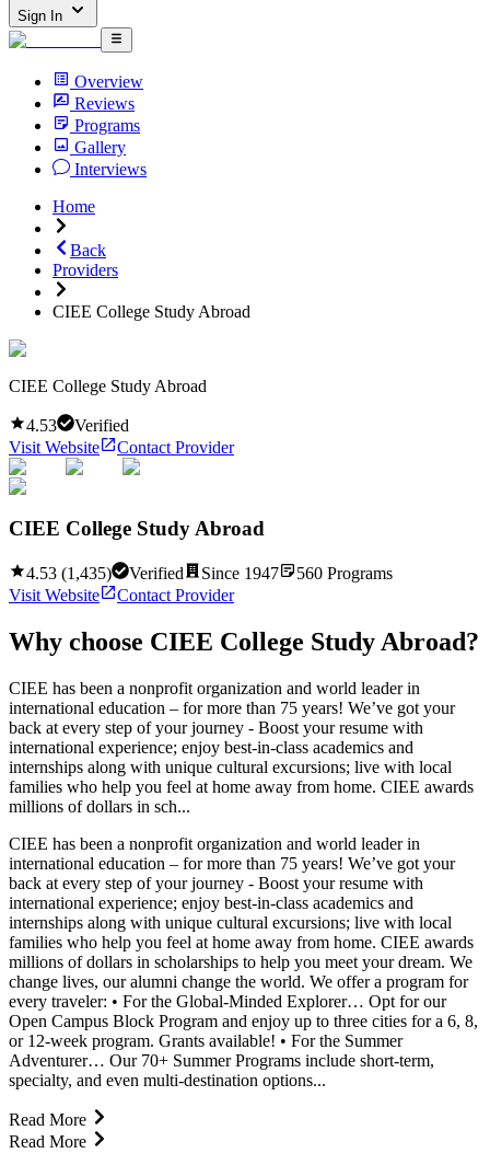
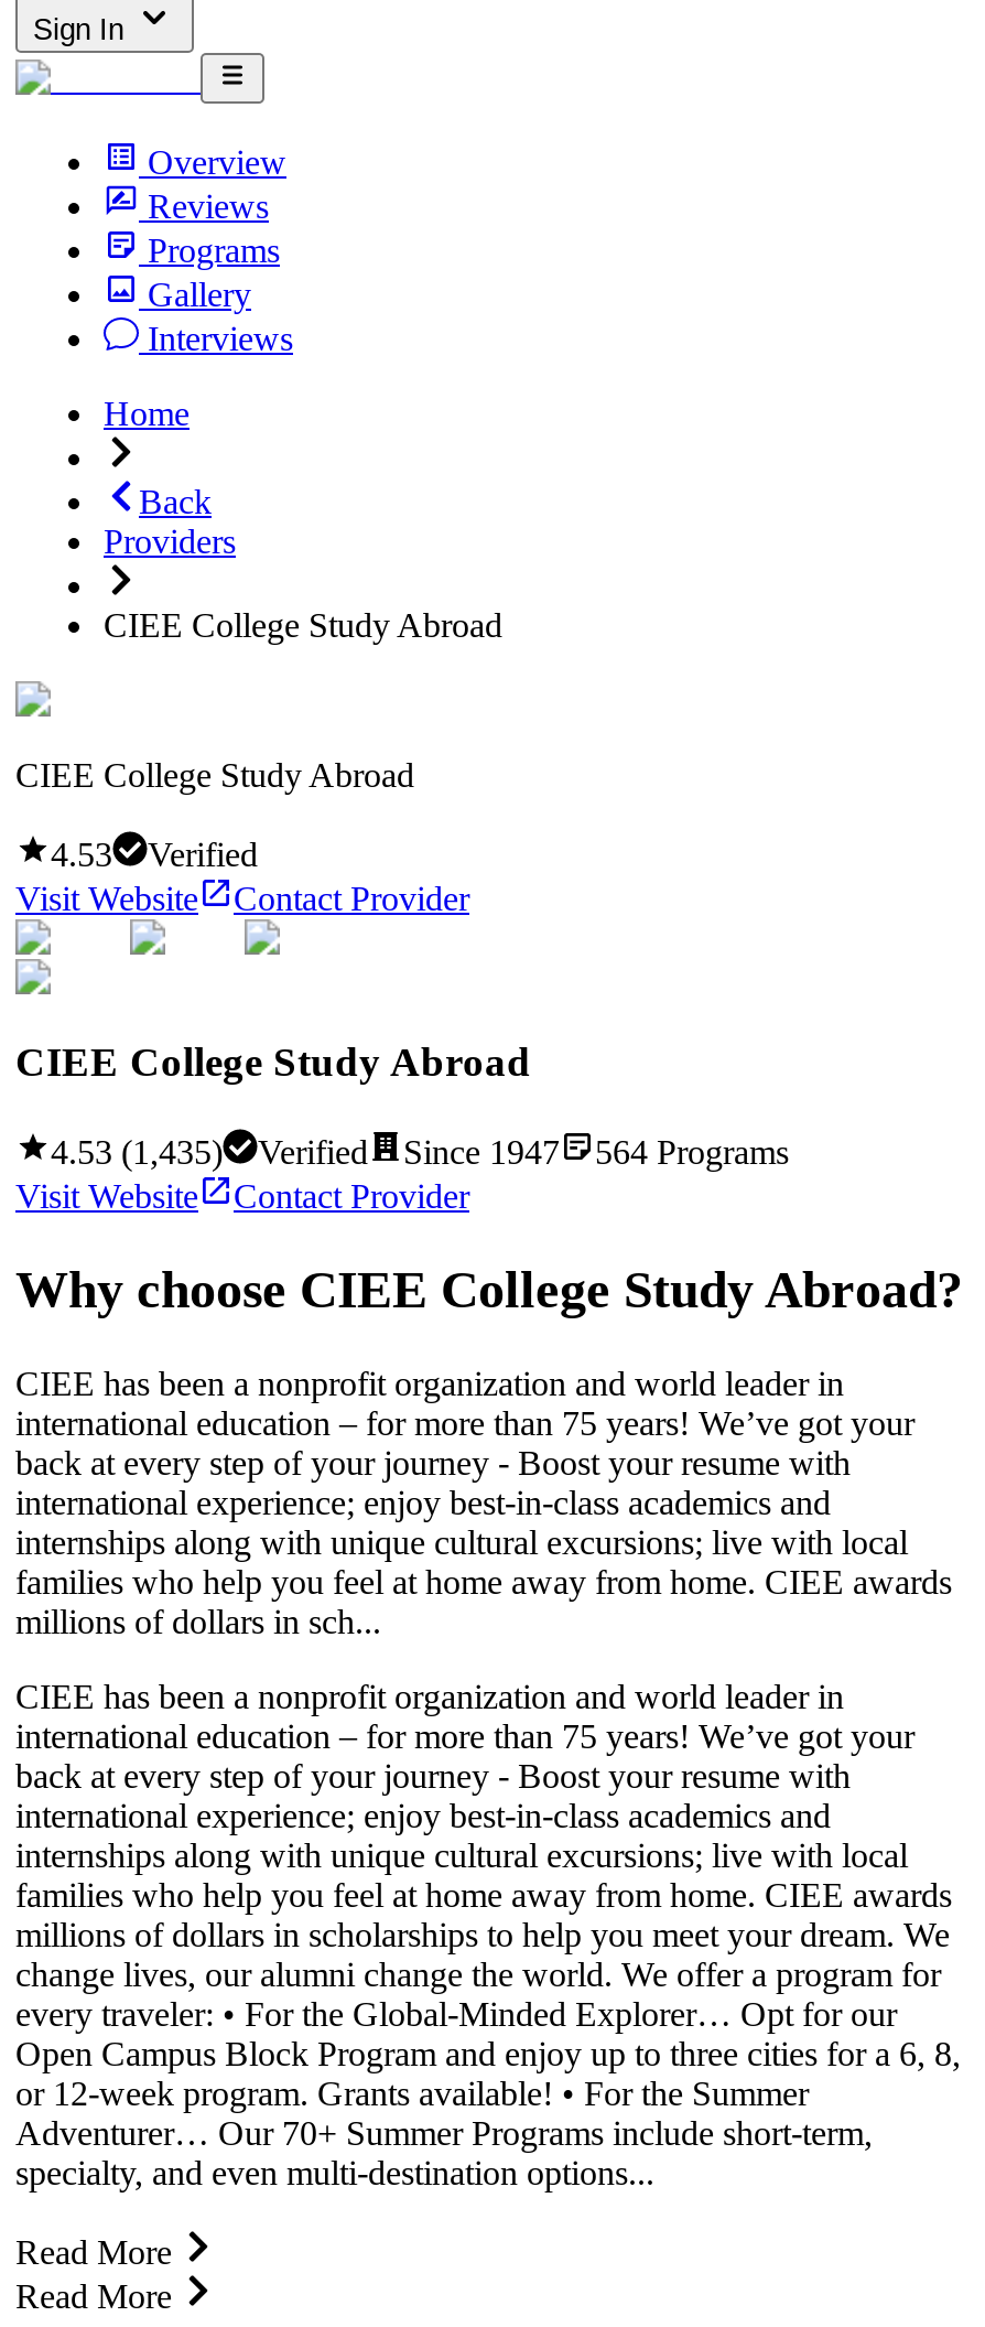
- 4.53 (1,435) Verified Since 1947 560 Programs
+ 4.53 (1,435) Verified Since 1947 564 Programs
